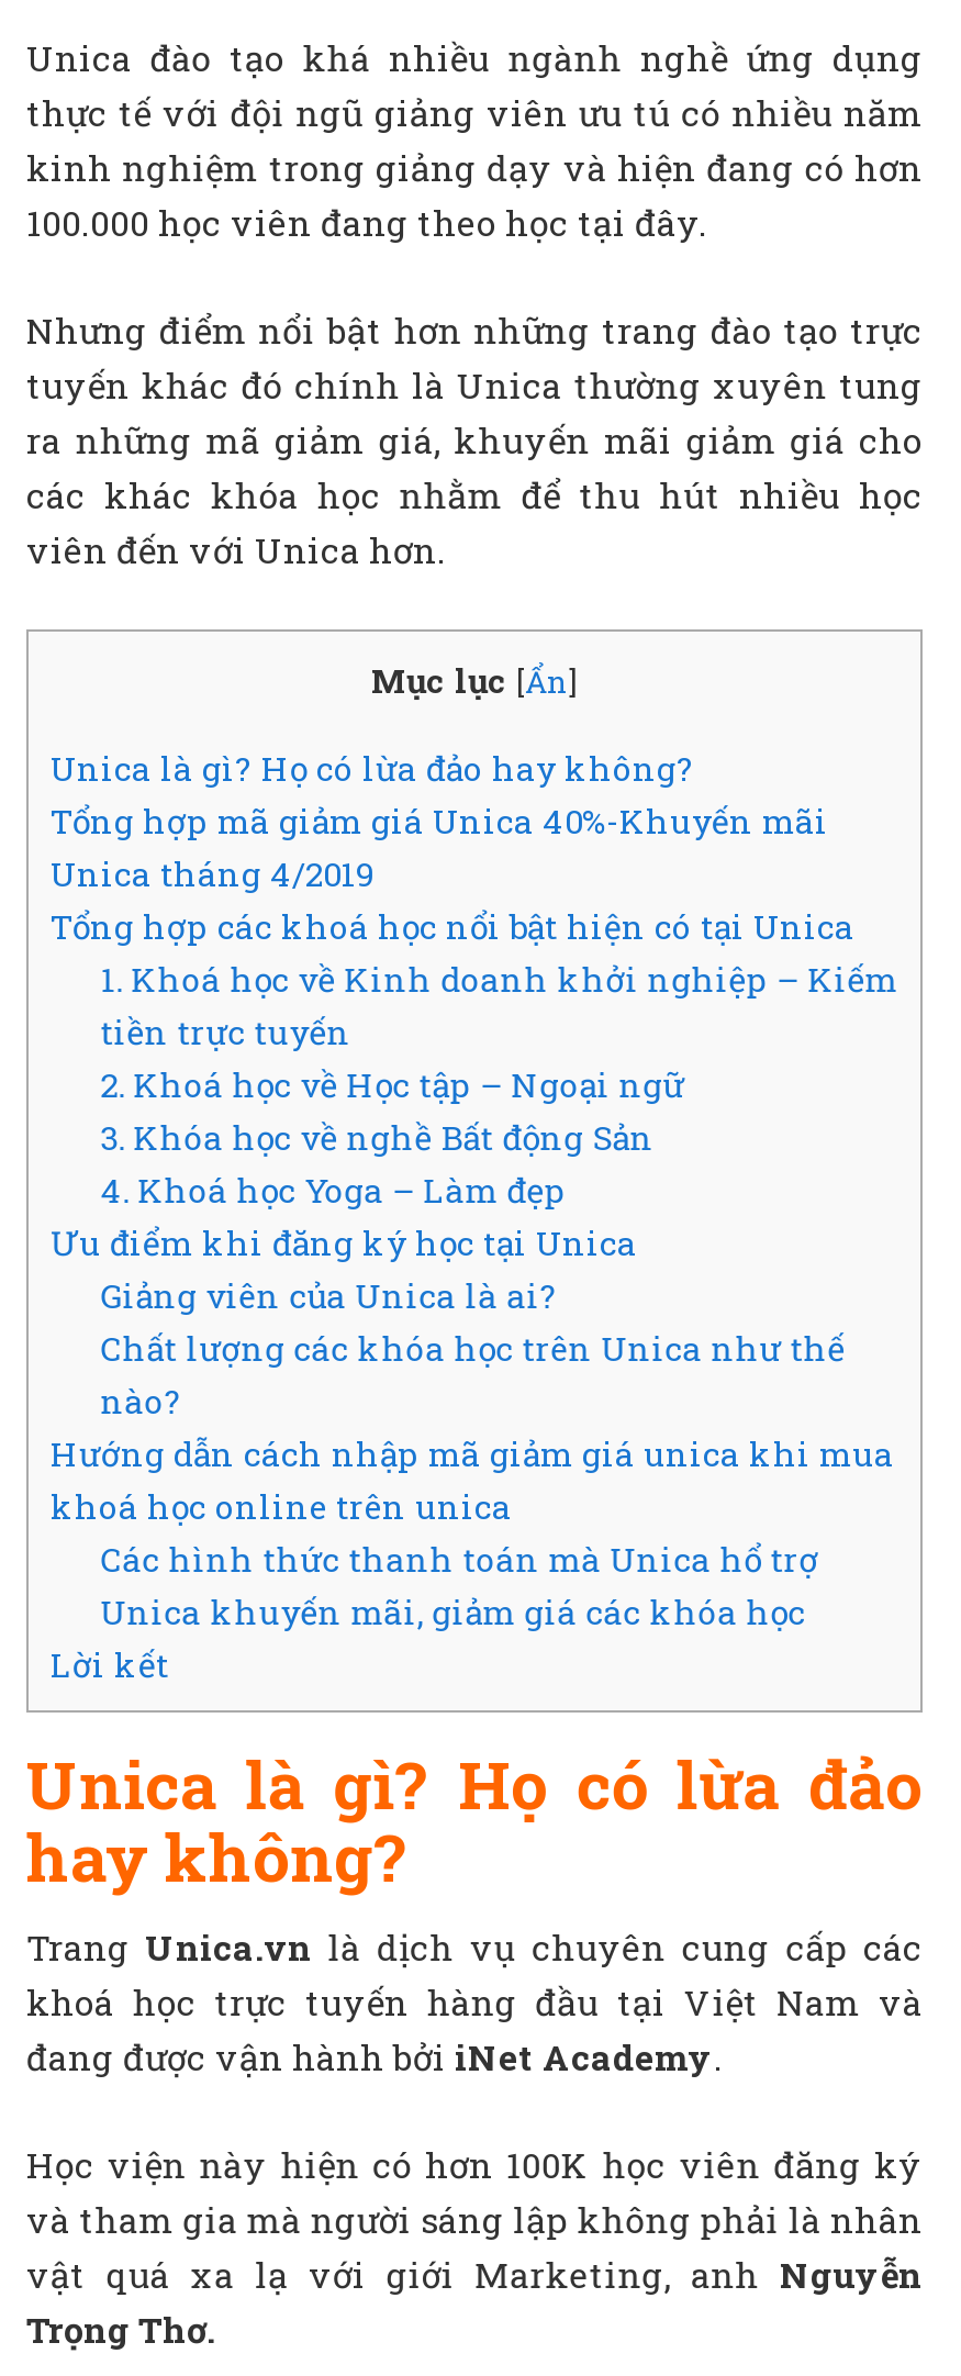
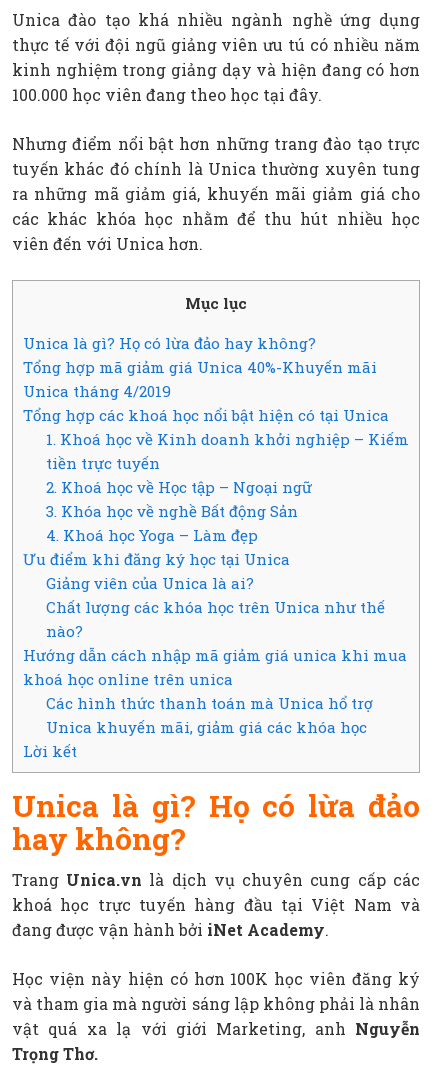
- Mục lục [Ẩn]
+ Mục lục
